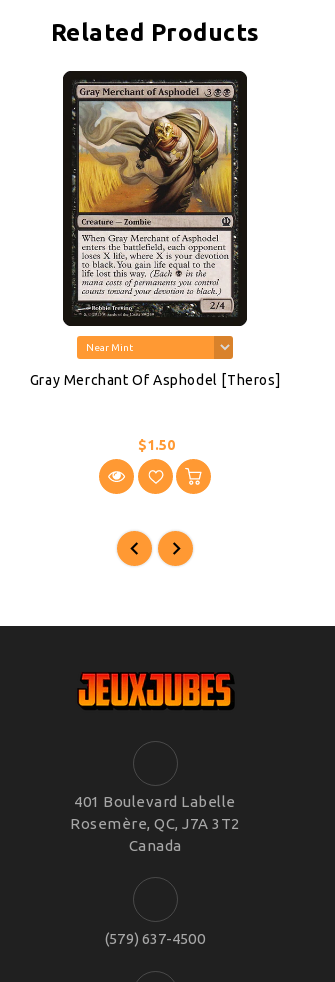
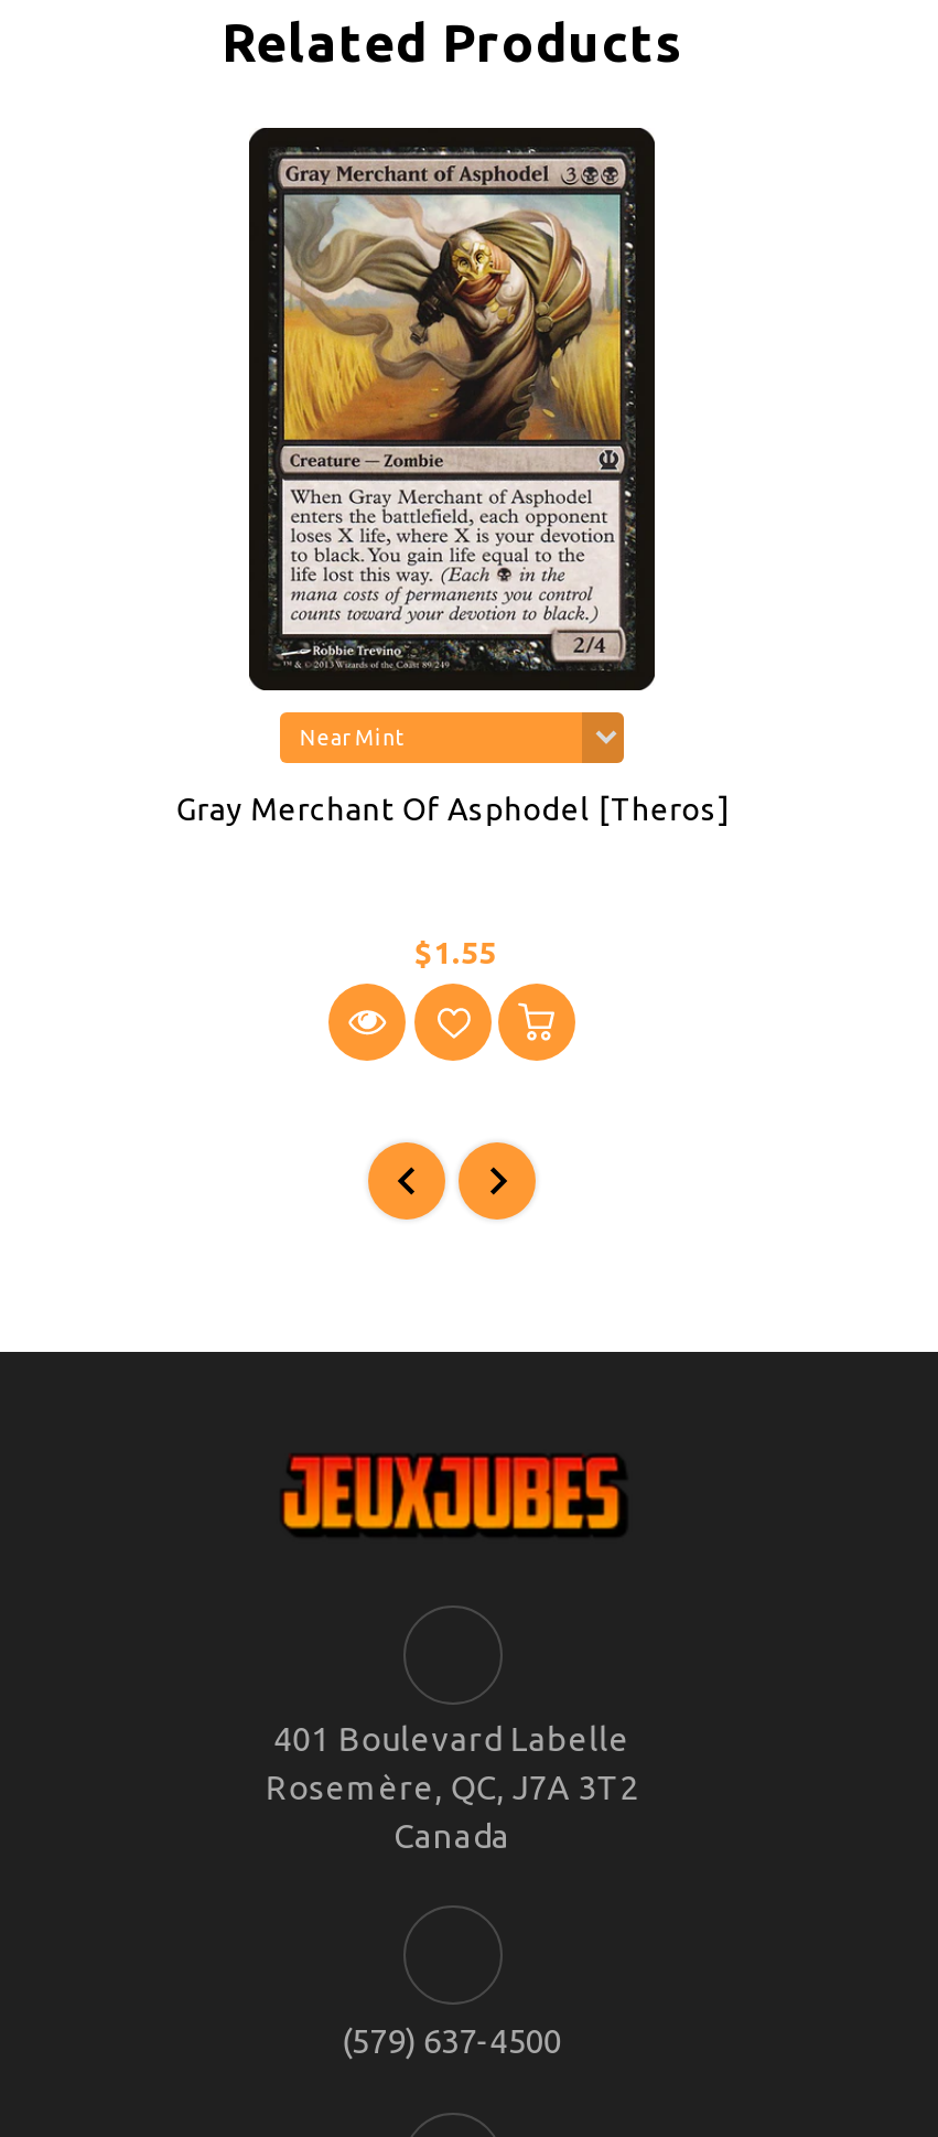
- $1.50
+ $1.55
